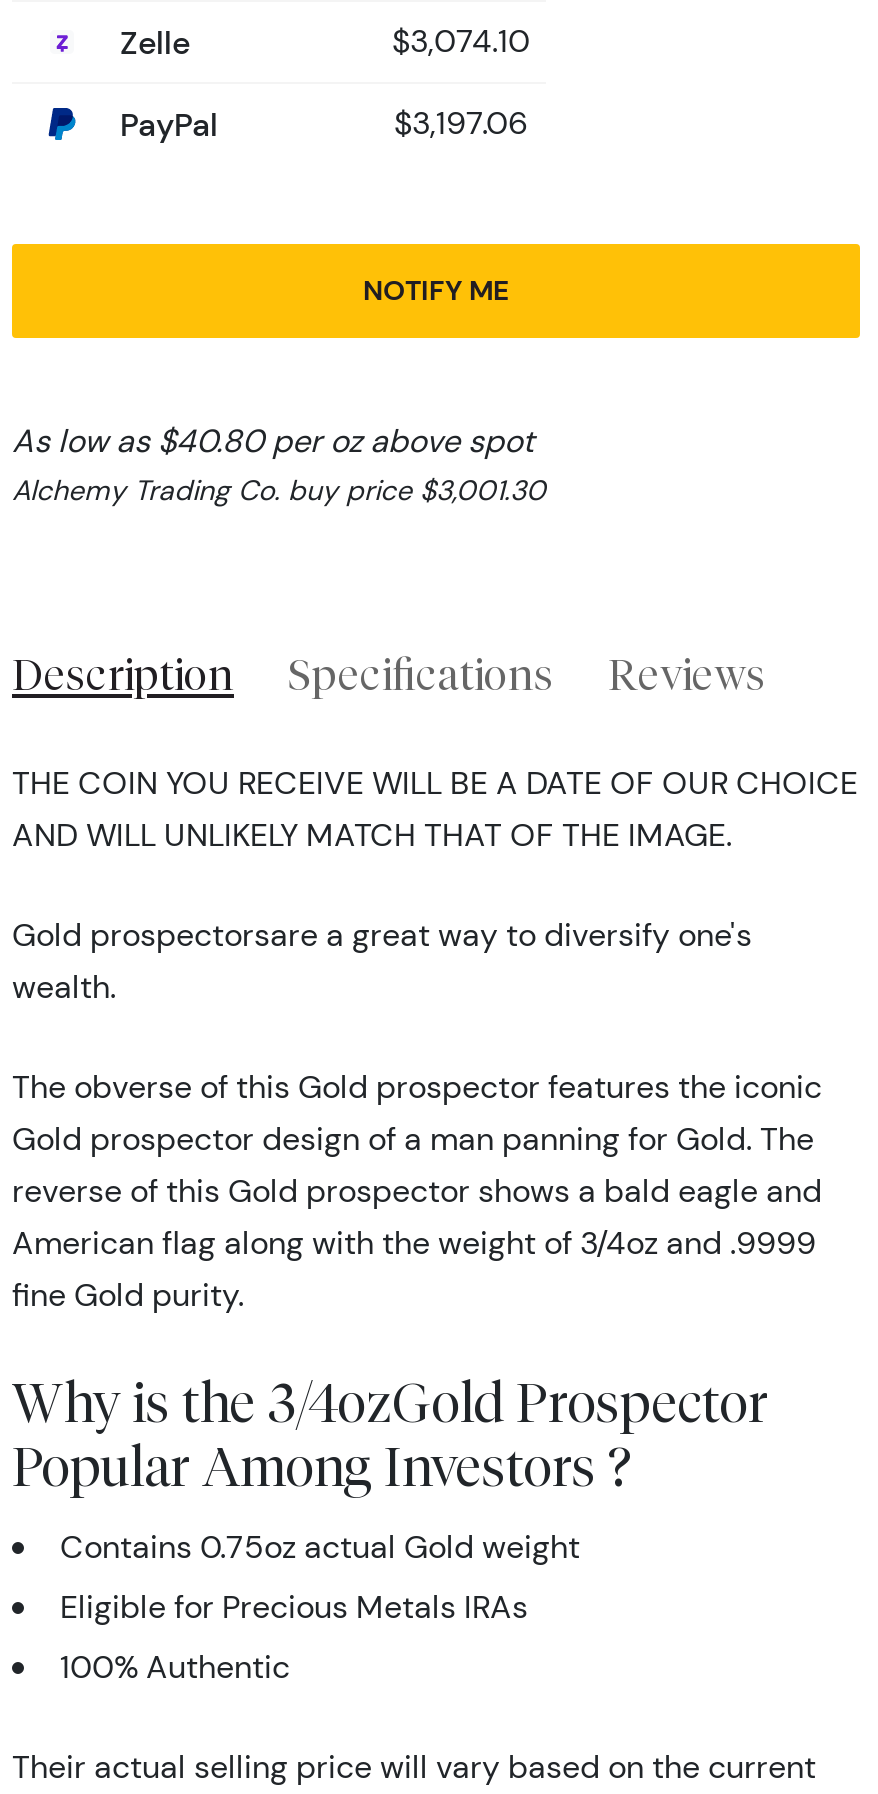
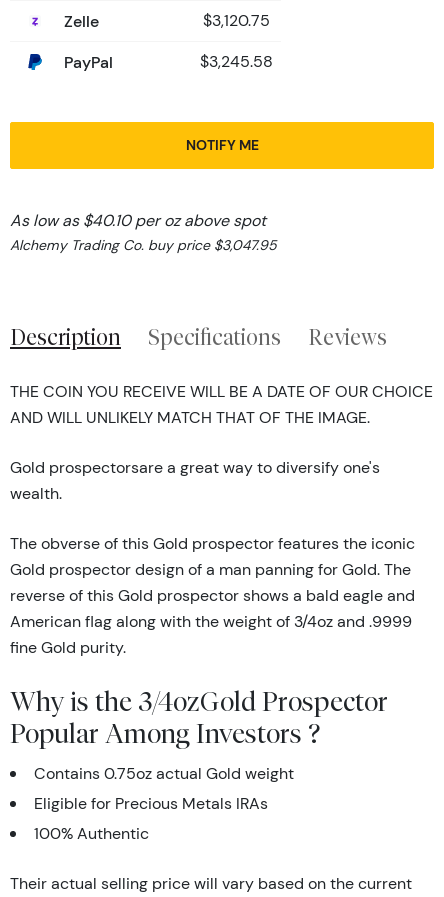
- $3,074.10
+ $3,120.75

- $3,197.06
+ $3,245.58

- As low as $40.80 per oz above spot
+ As low as $40.10 per oz above spot

- Alchemy Trading Co. buy price $3,001.30
+ Alchemy Trading Co. buy price $3,047.95
